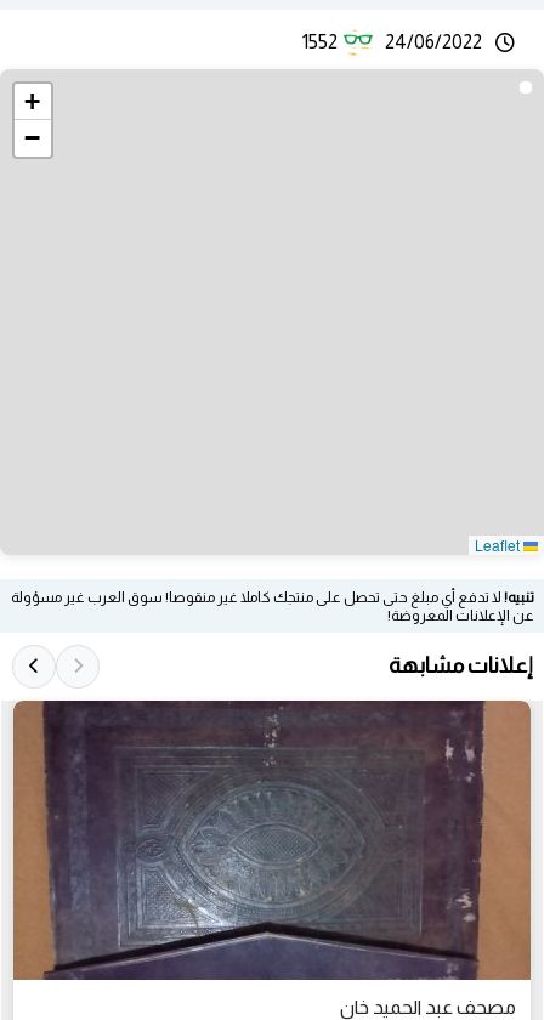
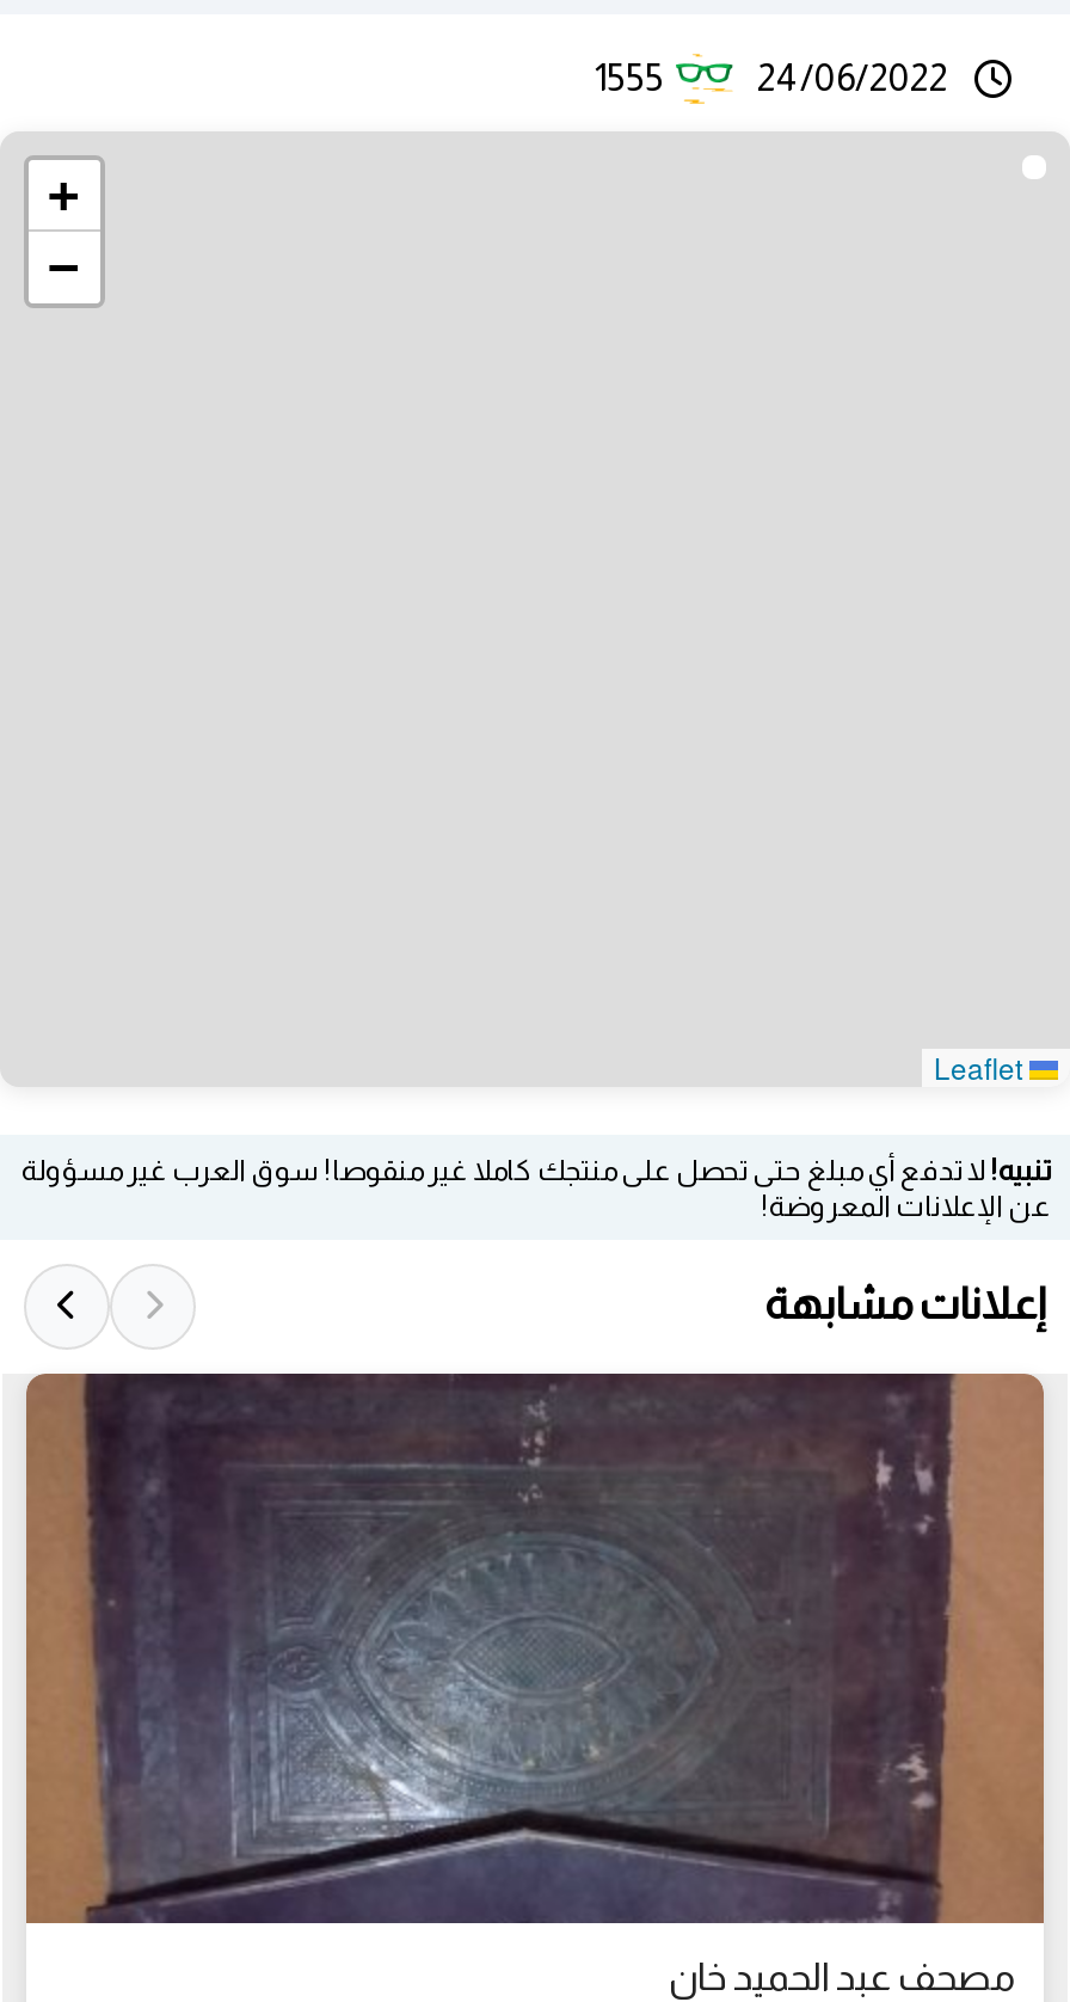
- 1552
+ 1555
